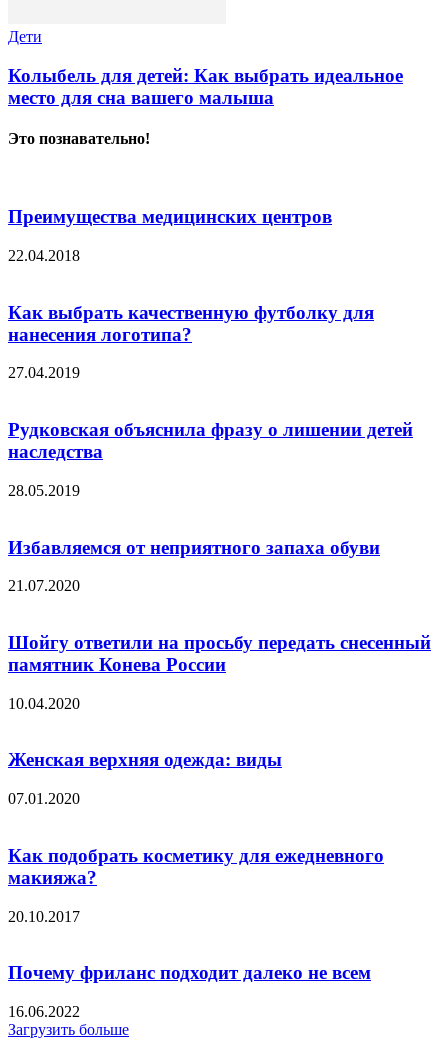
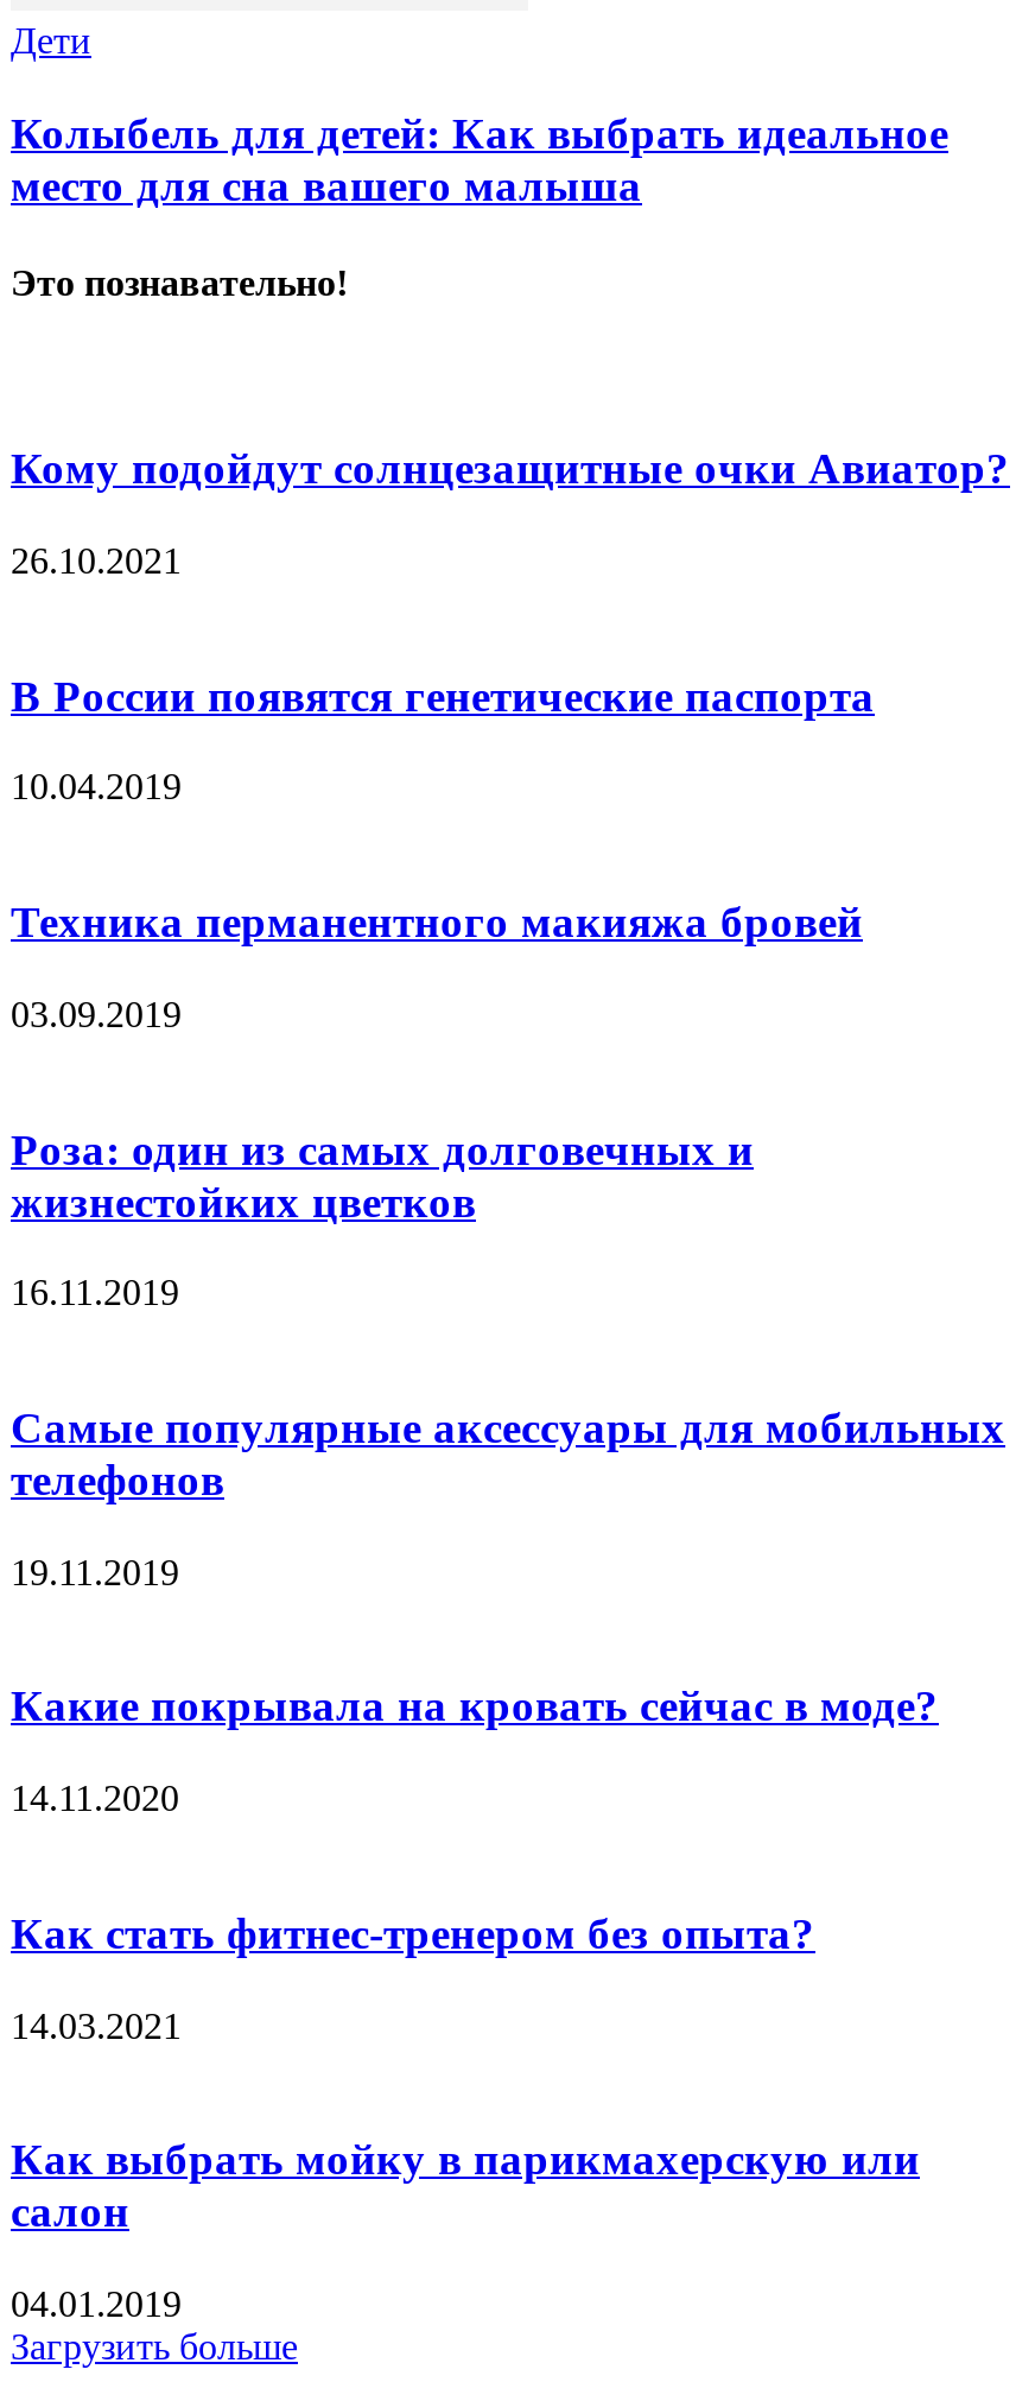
- Преимущества медицинских центров
+ Кому подойдут солнцезащитные очки Авиатор?

- 22.04.2018
+ 26.10.2021

- Как выбрать качественную футболку для
- нанесения логотипа?
+ В России появятся генетические паспорта

- 27.04.2019
+ 10.04.2019

- Рудковская объяснила фразу о лишении детей
- наследства
+ Техника перманентного макияжа бровей

- 28.05.2019
+ 03.09.2019

- Избавляемся от неприятного запаха обуви
+ Роза: один из самых долговечных и
+ жизнестойких цветков

- 21.07.2020
+ 16.11.2019

- Шойгу ответили на просьбу передать снесенный
- памятник Конева России
+ Самые популярные аксессуары для мобильных
+ телефонов

- 10.04.2020
+ 19.11.2019

- Женская верхняя одежда: виды
+ Какие покрывала на кровать сейчас в моде?

- 07.01.2020
+ 14.11.2020

- Как подобрать косметику для ежедневного
- макияжа?
+ Как стать фитнес-тренером без опыта?

- 20.10.2017
+ 14.03.2021

- Почему фриланс подходит далеко не всем
+ Как выбрать мойку в парикмахерскую или
+ салон

- 16.06.2022
+ 04.01.2019
